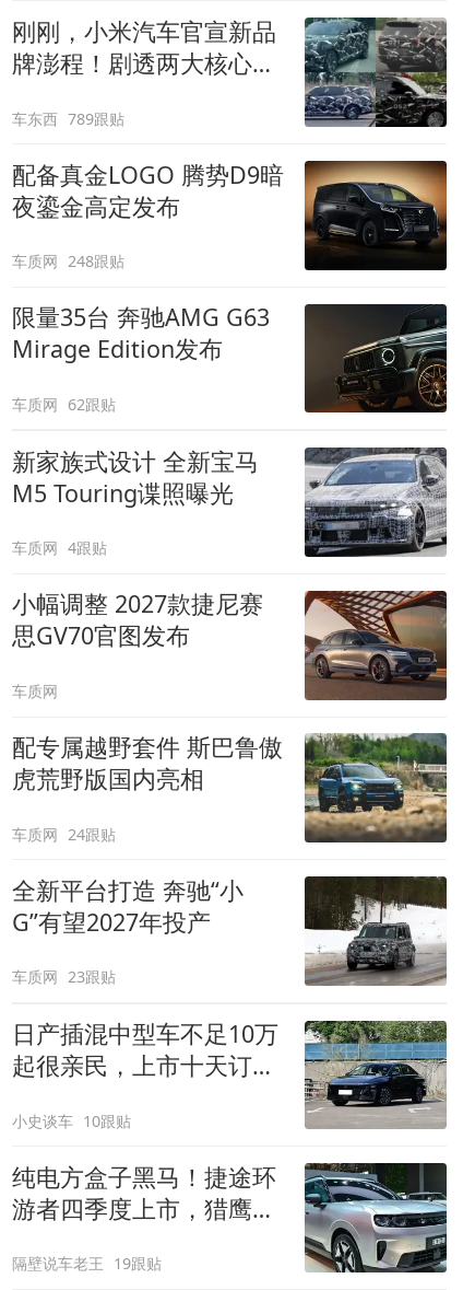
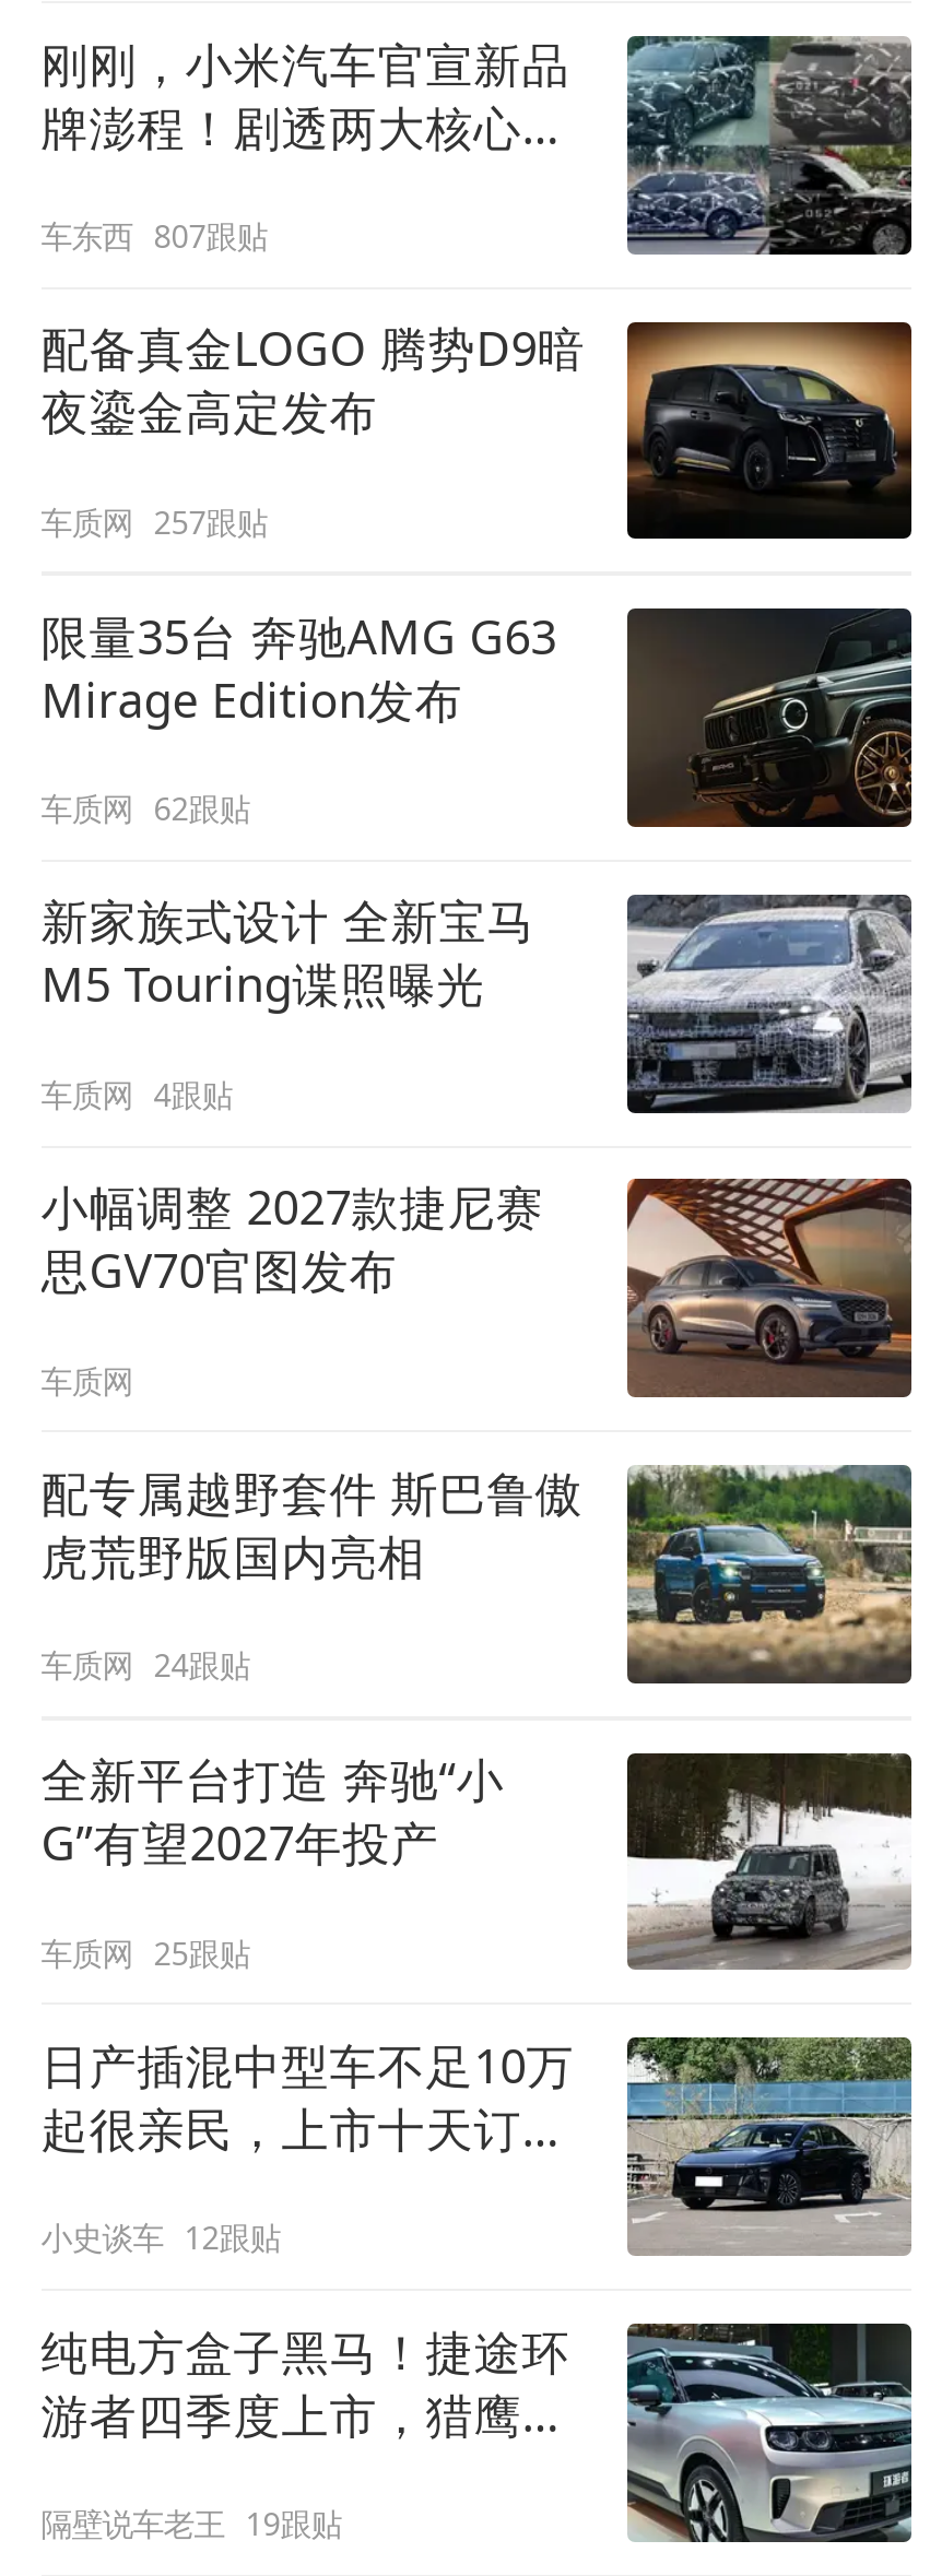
- 车东西 789跟贴
+ 车东西 807跟贴

- 车质网 248跟贴
+ 车质网 257跟贴

- 车质网 23跟贴
+ 车质网 25跟贴

- 小史谈车 10跟贴
+ 小史谈车 12跟贴
